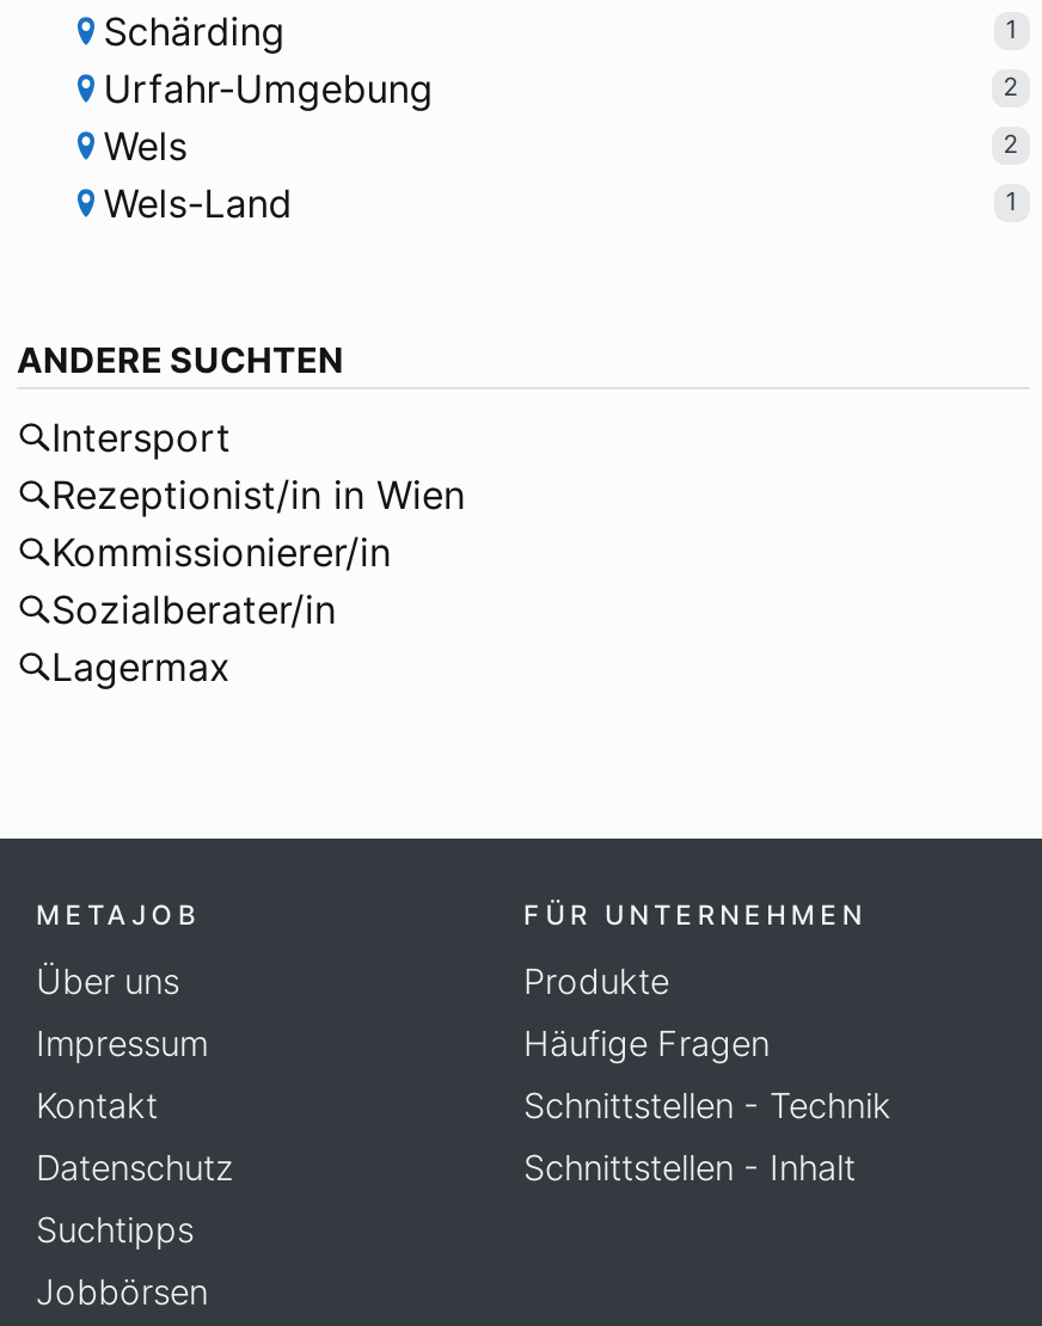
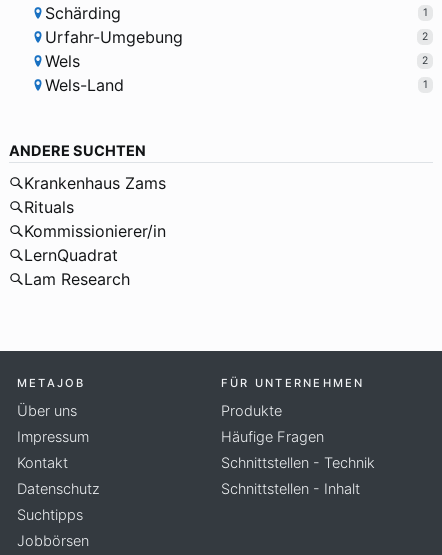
- Intersport
- Rezeptionist/in in Wien
+ Krankenhaus Zams
+ Rituals

- Sozialberater/in
- Lagermax
+ LernQuadrat
+ Lam Research
